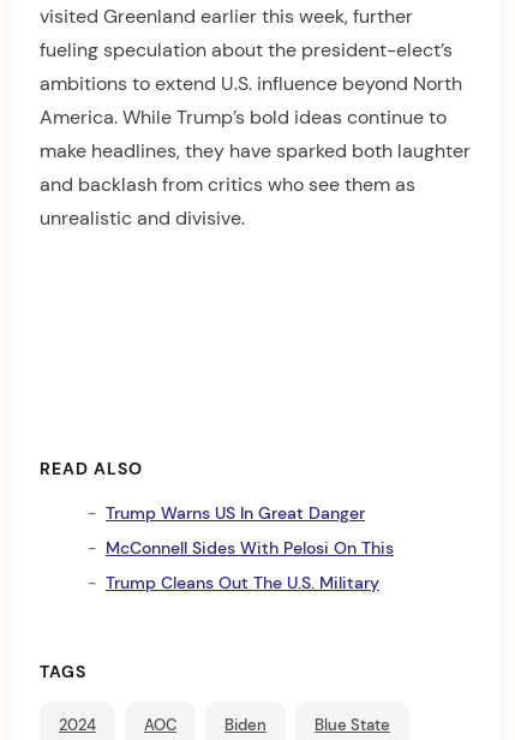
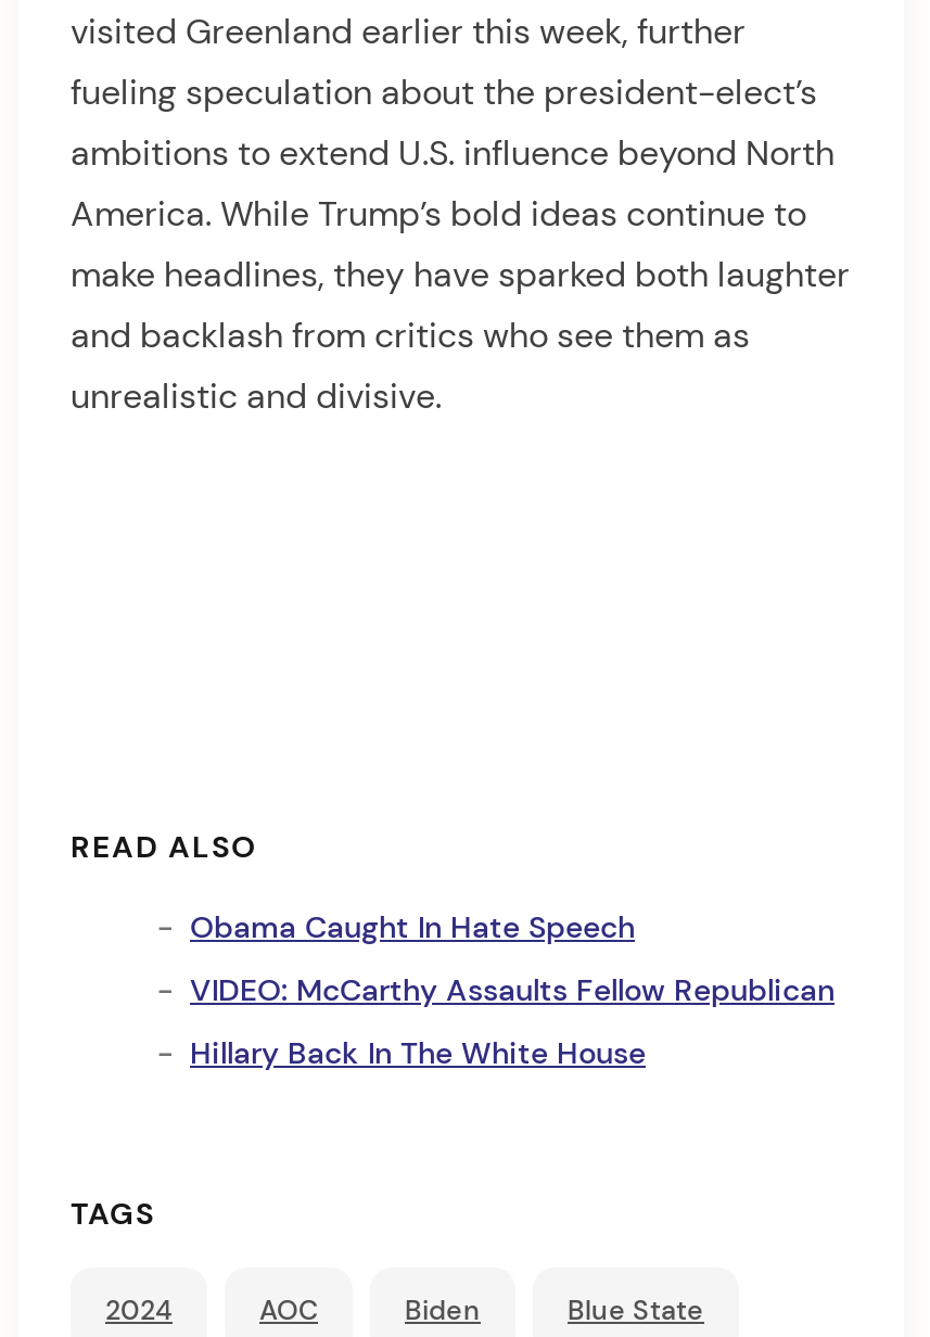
- Trump Warns US In Great Danger
+ Obama Caught In Hate Speech

- McConnell Sides With Pelosi On This
+ VIDEO: McCarthy Assaults Fellow Republican

- Trump Cleans Out The U.S. Military
+ Hillary Back In The White House
